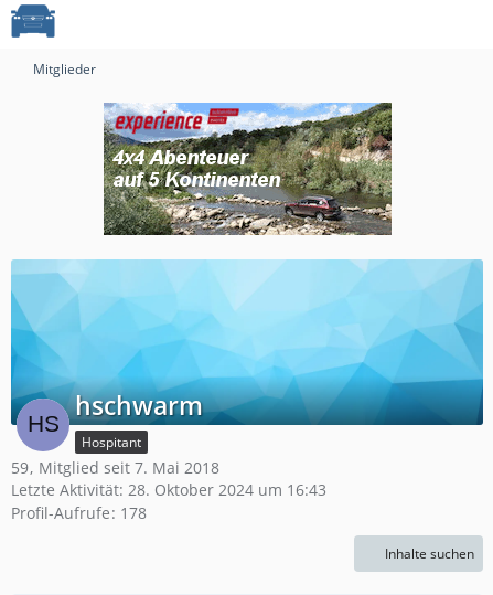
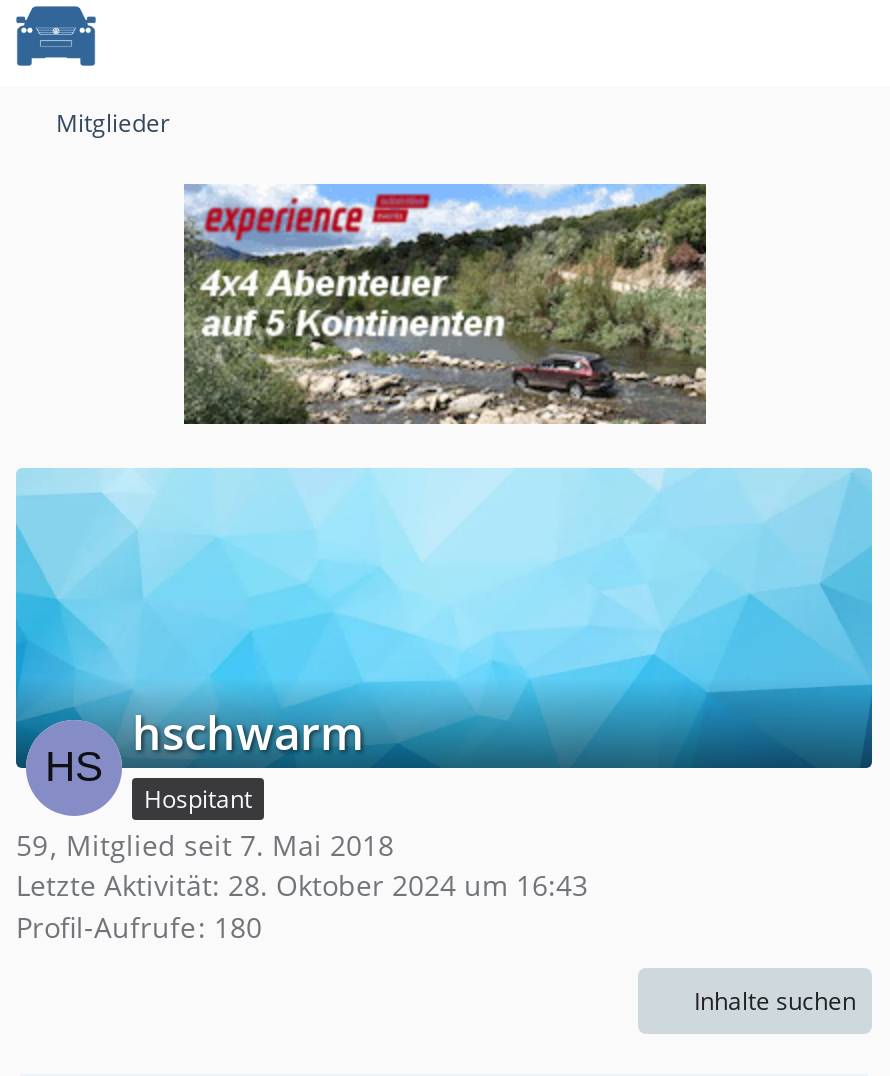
- Profil-Aufrufe 178
+ Profil-Aufrufe 180
